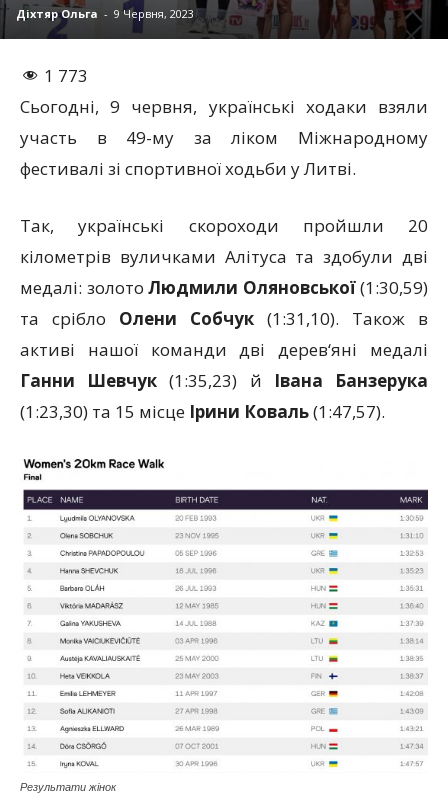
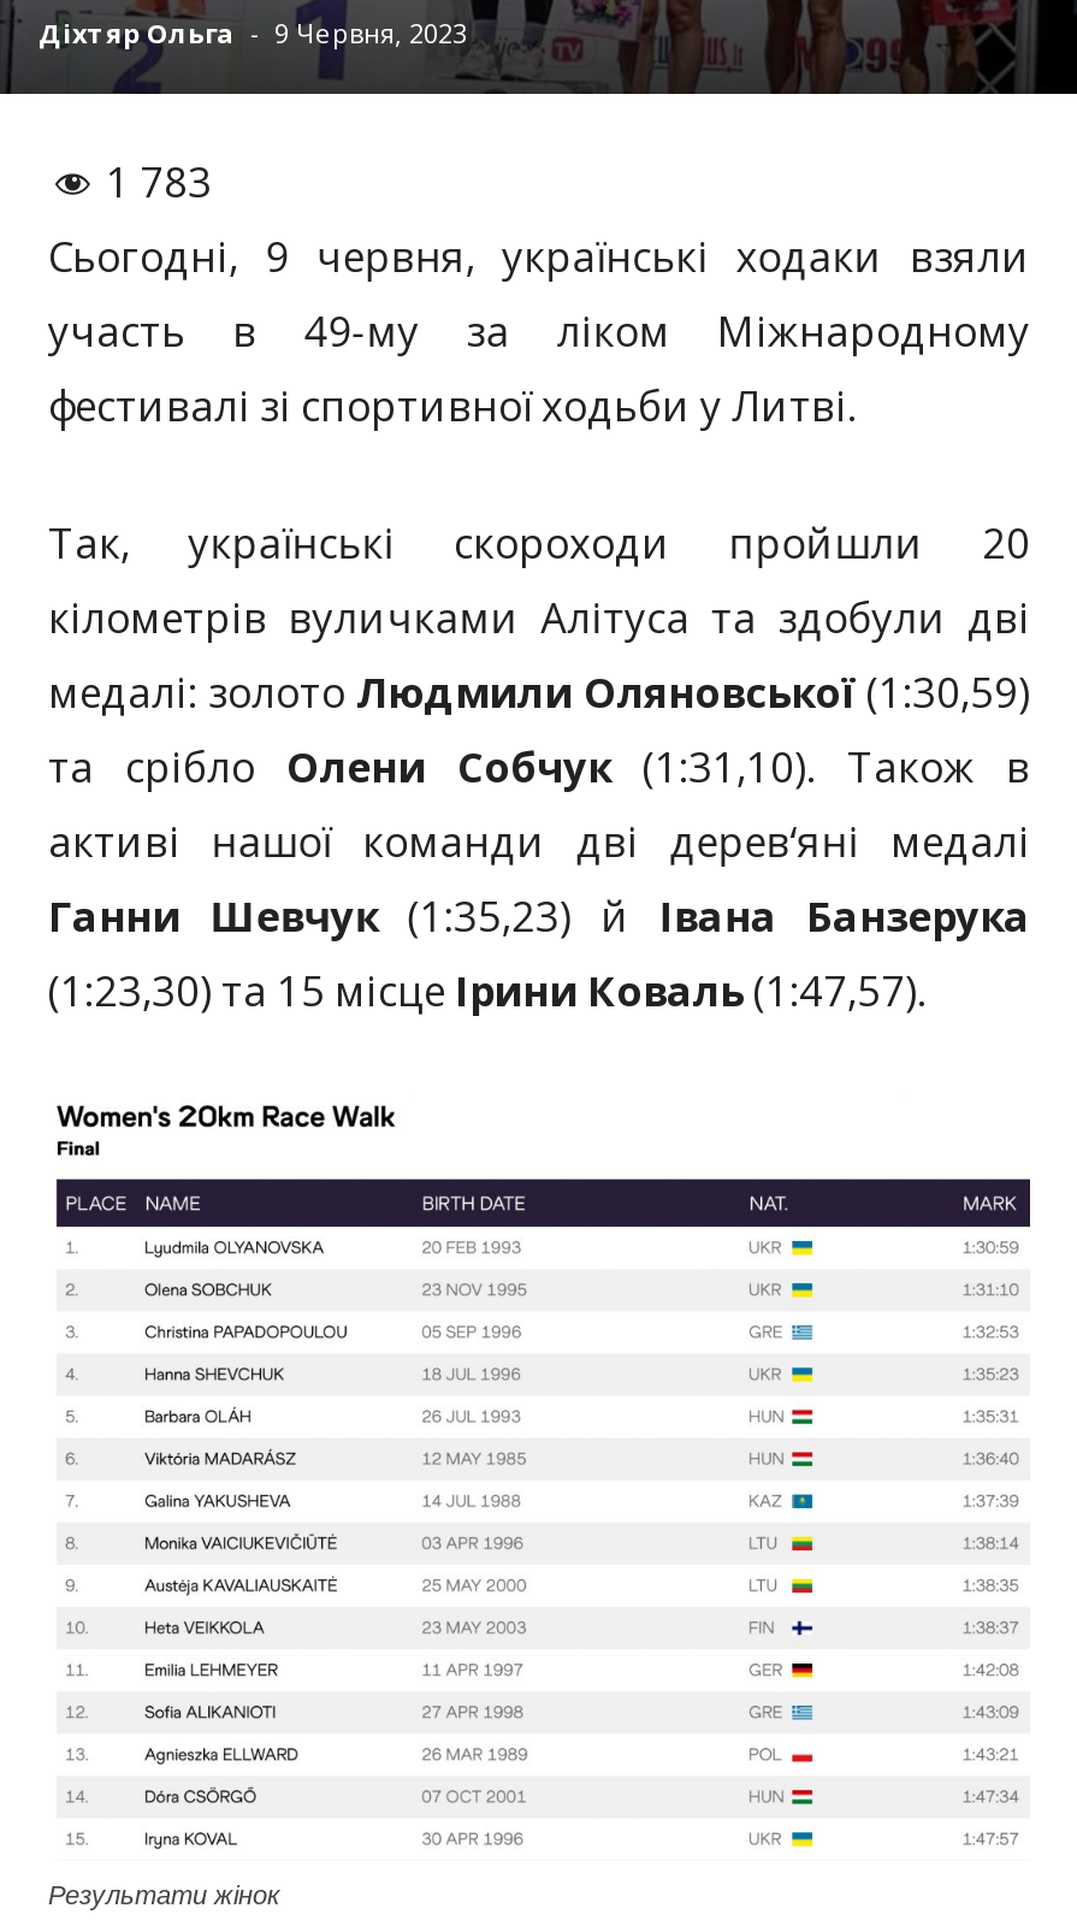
- 1 773
+ 1 783
